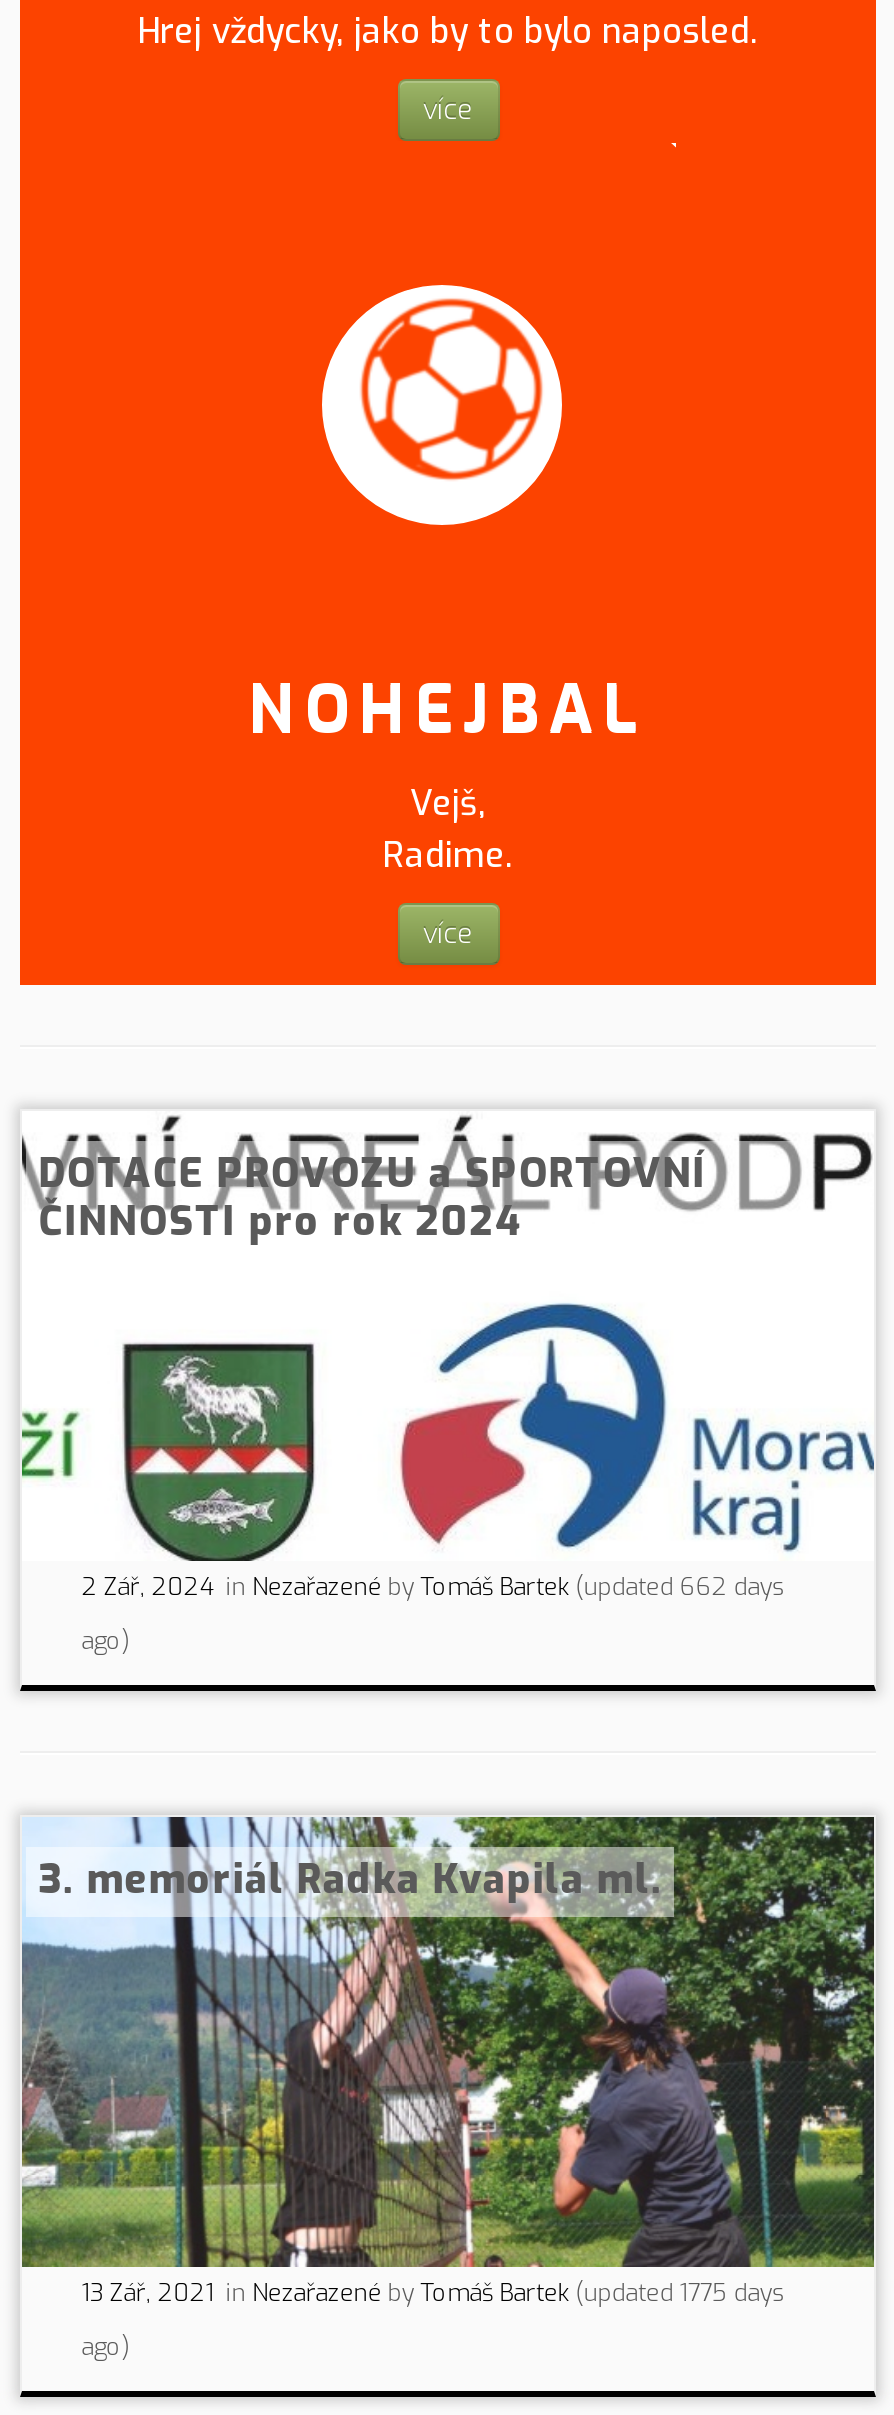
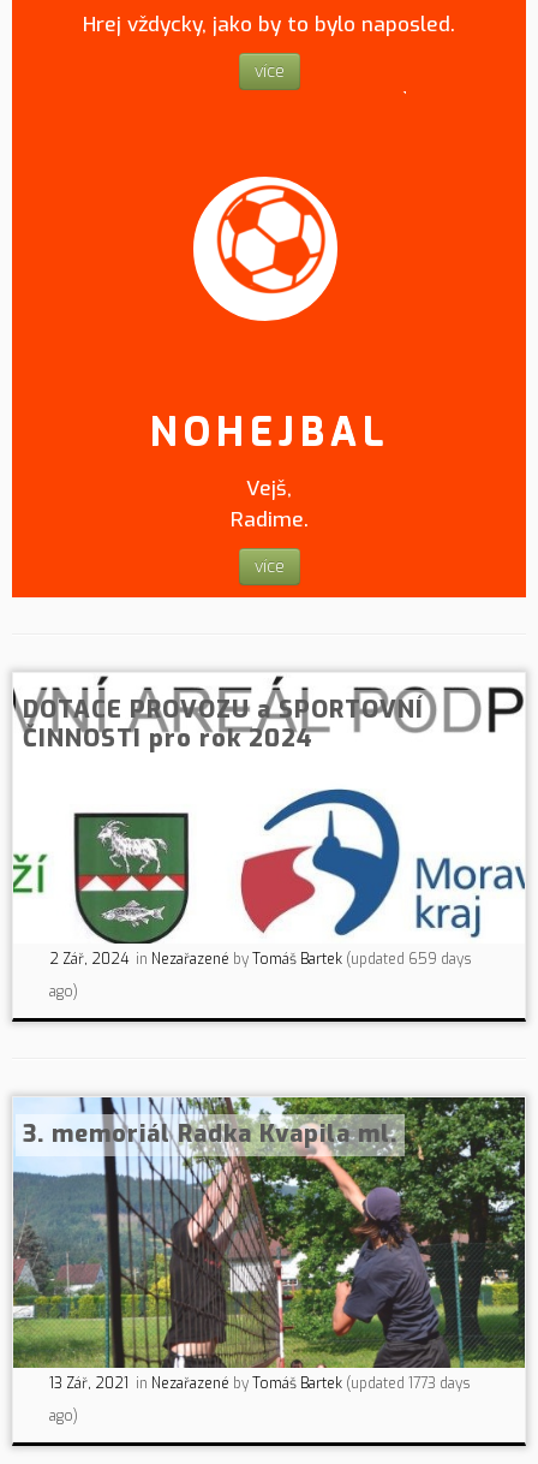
- 2 Zář, 2024 in Nezařazené by Tomáš Bartek (updated 662 days
+ 2 Zář, 2024 in Nezařazené by Tomáš Bartek (updated 659 days

- 13 Zář, 2021 in Nezařazené by Tomáš Bartek (updated 1775 days
+ 13 Zář, 2021 in Nezařazené by Tomáš Bartek (updated 1773 days
